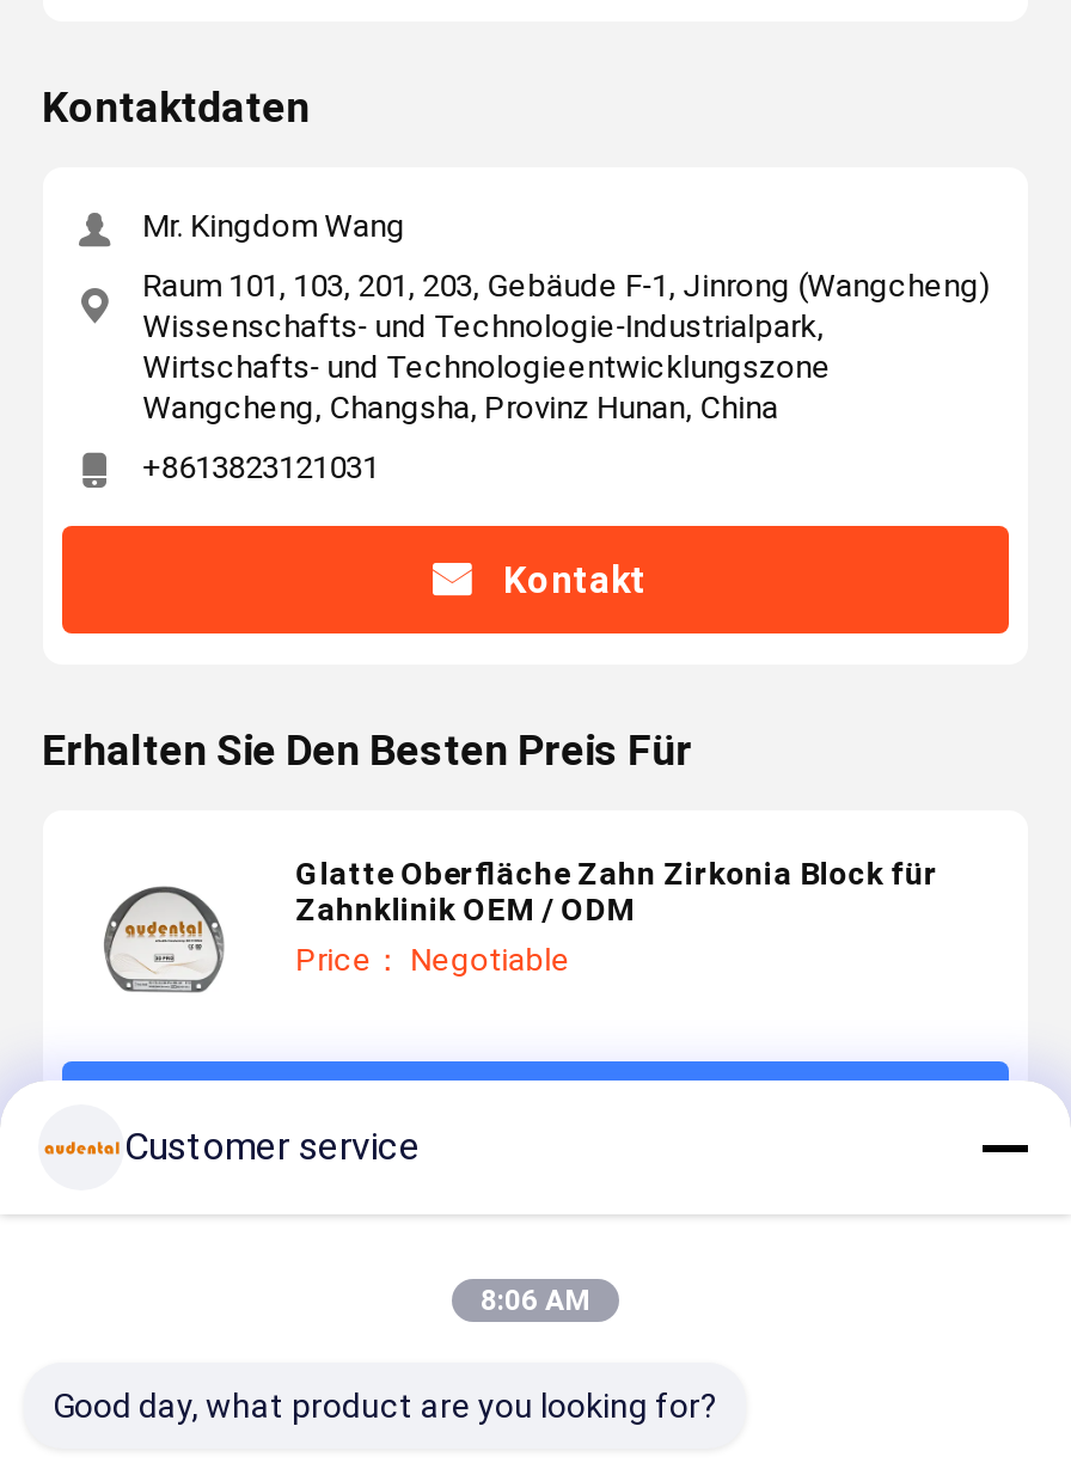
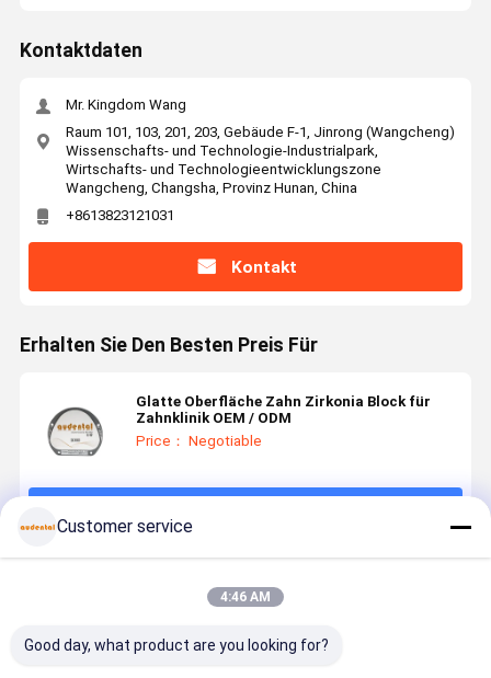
- 8:06 AM
+ 4:46 AM
